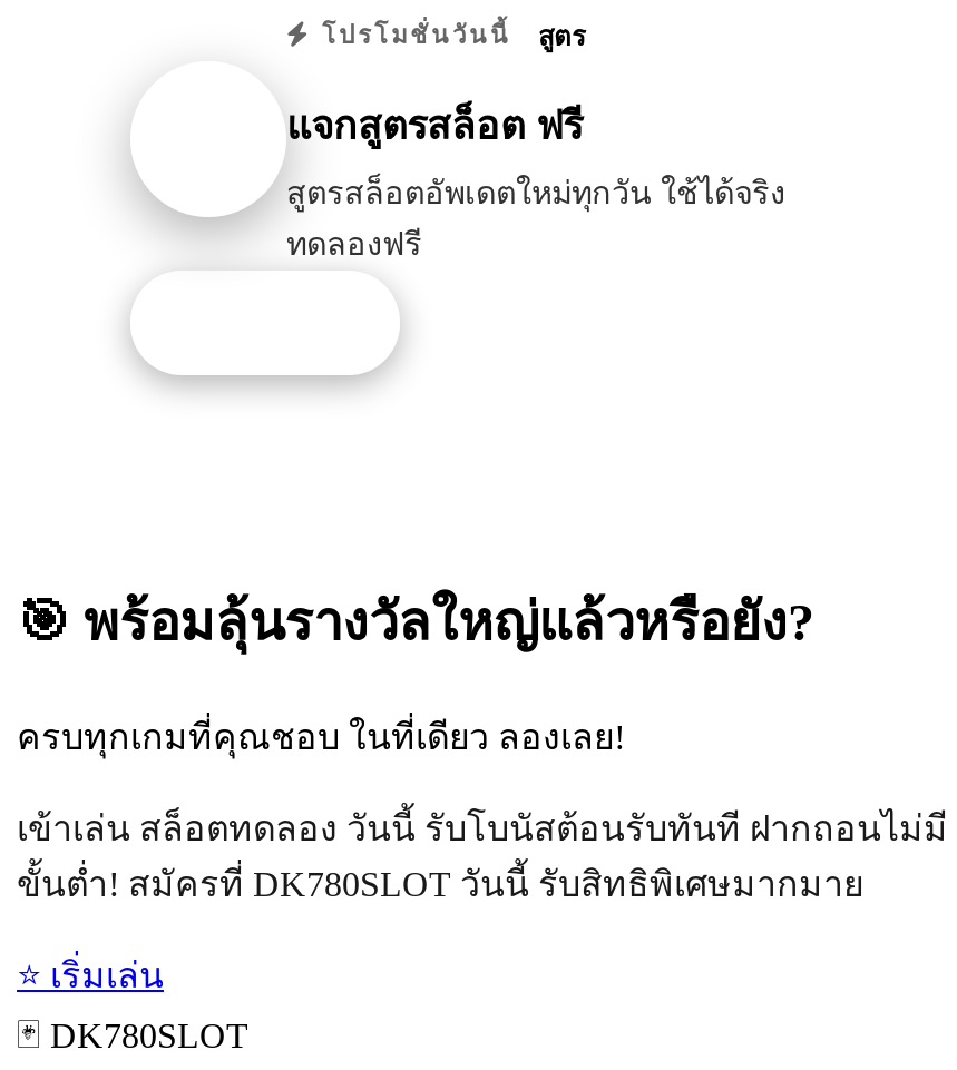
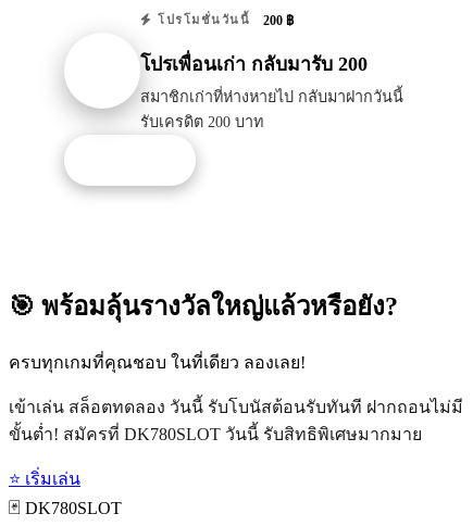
- สูตร
+ 200 ฿

- แจกสูตรสล็อต ฟรี
+ โปรเพื่อนเก่า กลับมารับ 200

- สูตรสล็อตอัพเดตใหม่ทุกวัน ใช้ได้จริง
- ทดลองฟรี
+ สมาชิกเก่าที่ห่างหายไป กลับมาฝากวันนี้
+ รับเครดิต 200 บาท
